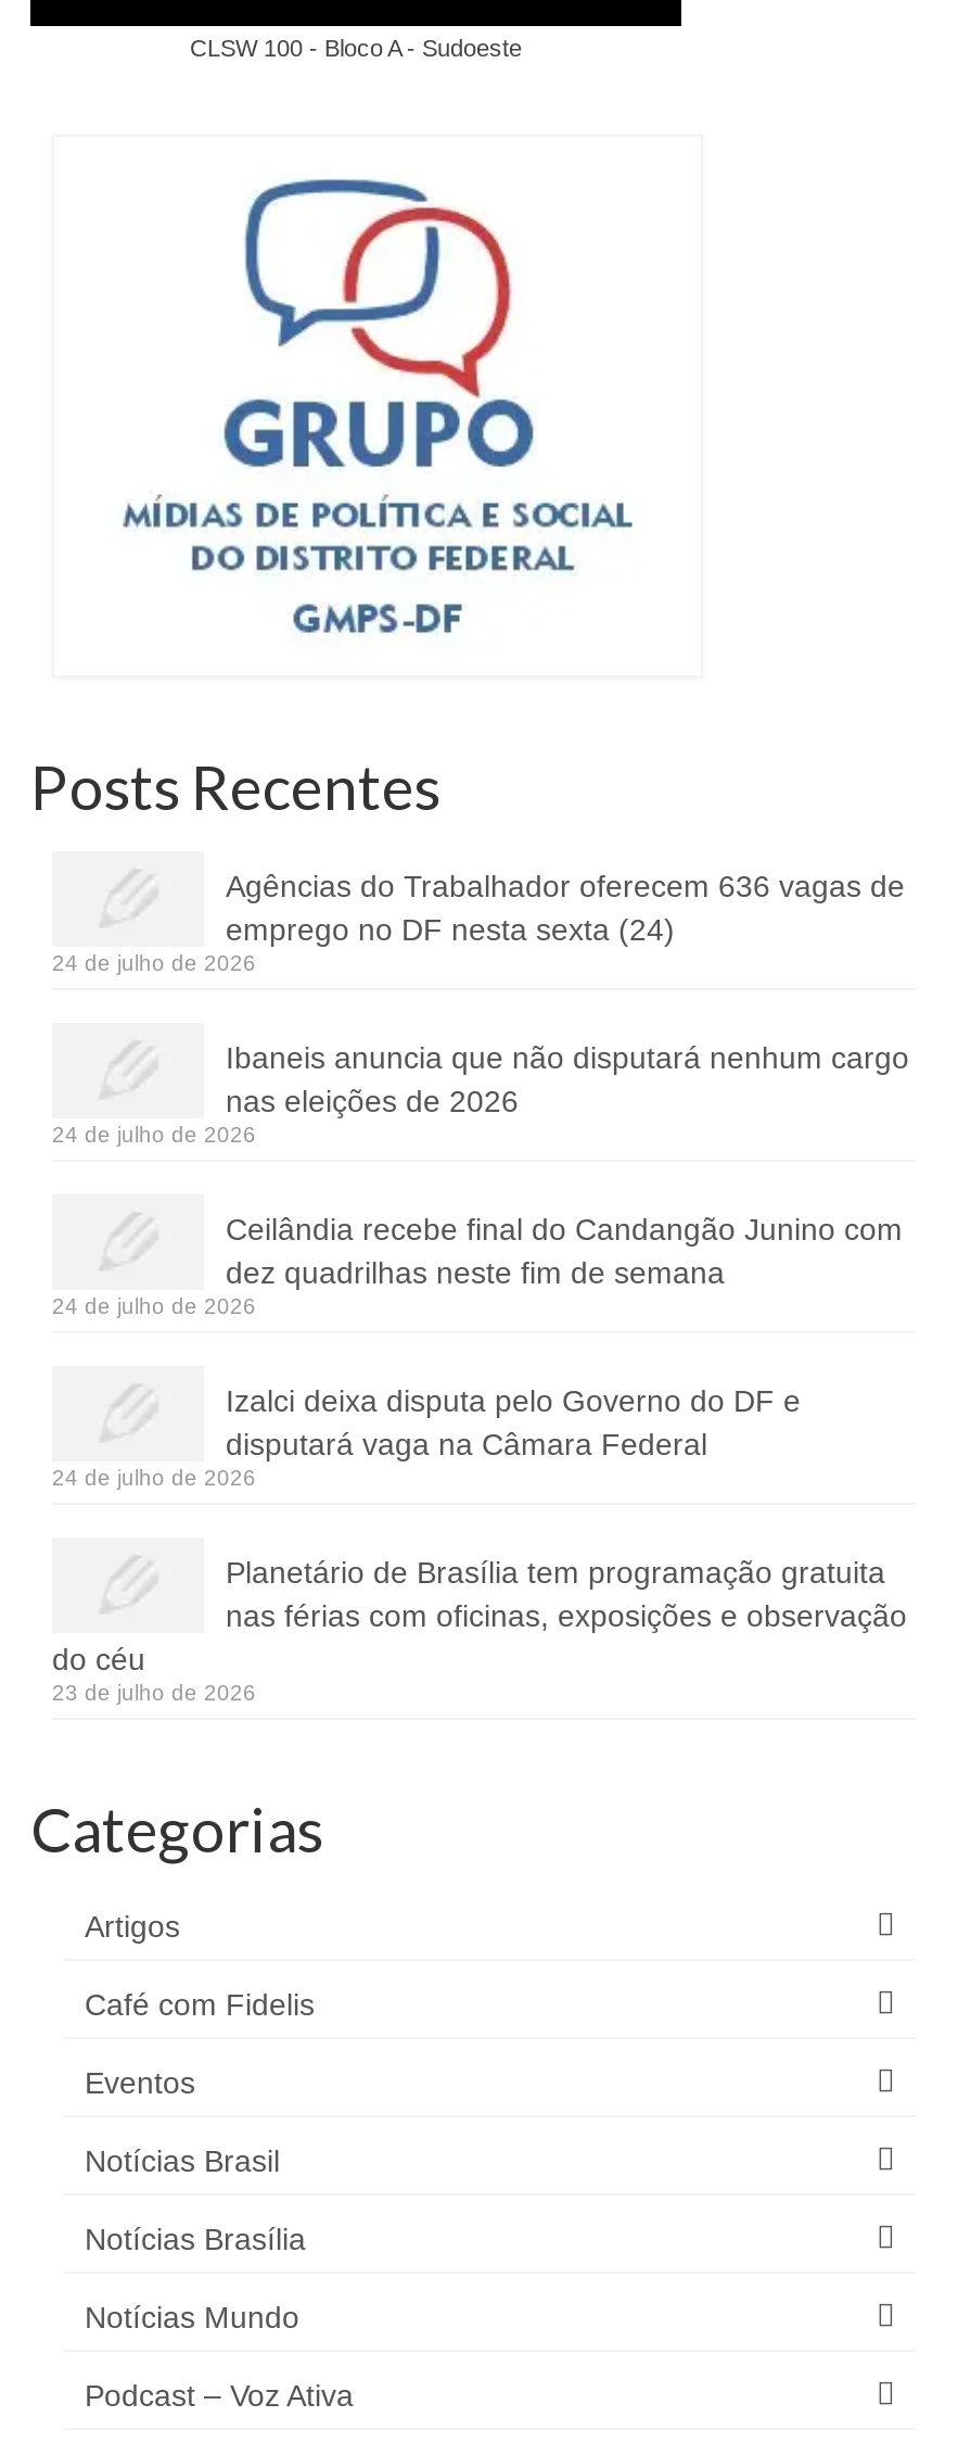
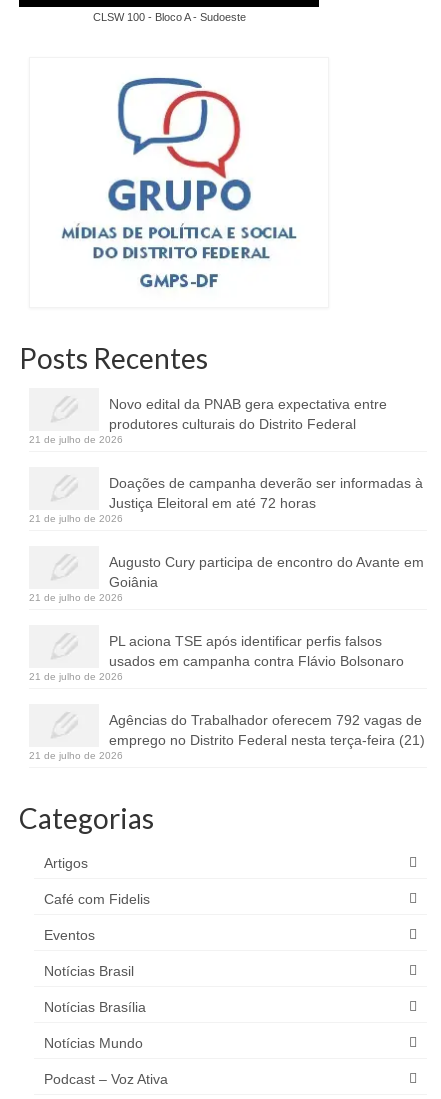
- Agências do Trabalhador oferecem 636 vagas de
- emprego no DF nesta sexta (24)
- 24 de julho de 2026
+ Novo edital da PNAB gera expectativa entre
+ produtores culturais do Distrito Federal
+ 21 de julho de 2026

- Ibaneis anuncia que não disputará nenhum cargo
- nas eleições de 2026
- 24 de julho de 2026
+ Doações de campanha deverão ser informadas à
+ Justiça Eleitoral em até 72 horas
+ 21 de julho de 2026

- Ceilândia recebe final do Candangão Junino com
- dez quadrilhas neste fim de semana
- 24 de julho de 2026
+ Augusto Cury participa de encontro do Avante em
+ Goiânia
+ 21 de julho de 2026

- Izalci deixa disputa pelo Governo do DF e
- disputará vaga na Câmara Federal
- 24 de julho de 2026
+ PL aciona TSE após identificar perfis falsos
+ usados em campanha contra Flávio Bolsonaro
+ 21 de julho de 2026

- Planetário de Brasília tem programação gratuita
- nas férias com oficinas, exposições e observação
- do céu
- 23 de julho de 2026
+ Agências do Trabalhador oferecem 792 vagas de
+ emprego no Distrito Federal nesta terça-feira (21)
+ 21 de julho de 2026
